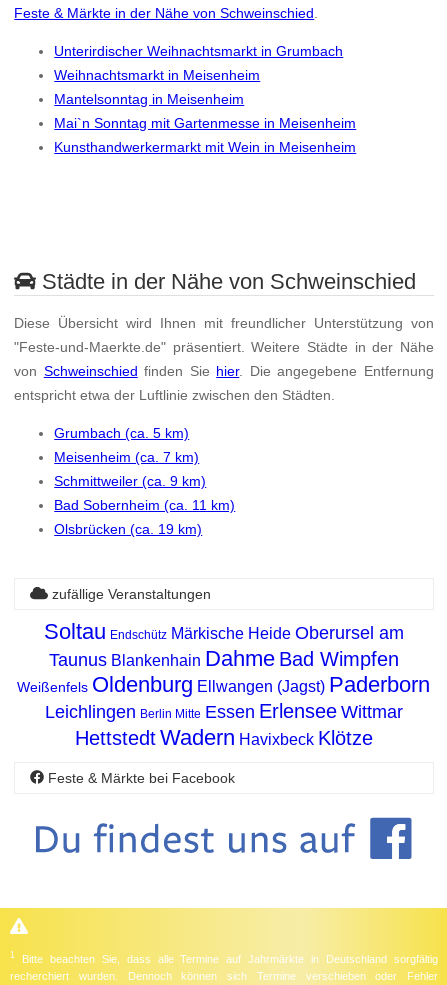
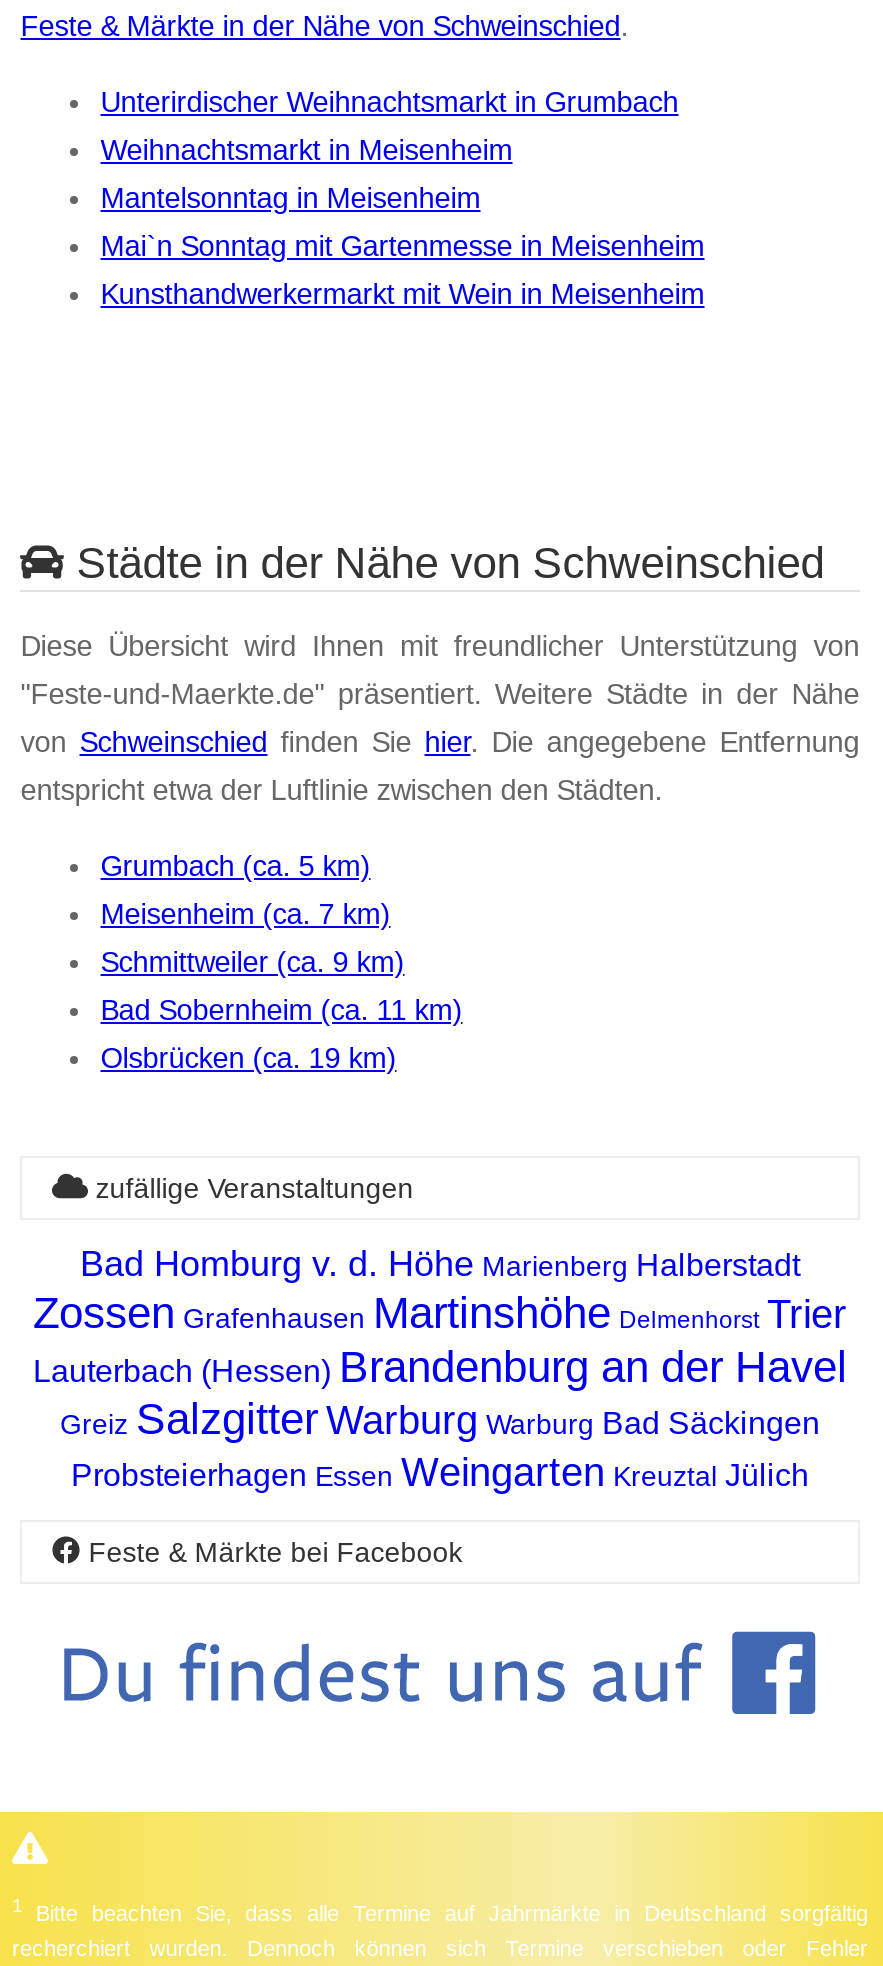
- Soltau Endschütz Märkische Heide Oberursel am
- Taunus Blankenhain Dahme Bad Wimpfen
- Weißenfels Oldenburg Ellwangen (Jagst) Paderborn
- Leichlingen Berlin Mitte Essen Erlensee Wittmar
- Hettstedt Wadern Havixbeck Klötze
+ Bad Homburg v. d. Höhe Marienberg Halberstadt
+ Zossen Grafenhausen Martinshöhe Delmenhorst Trier
+ Lauterbach (Hessen) Brandenburg an der Havel
+ Greiz Salzgitter Warburg Warburg Bad Säckingen
+ Probsteierhagen Essen Weingarten Kreuztal Jülich
